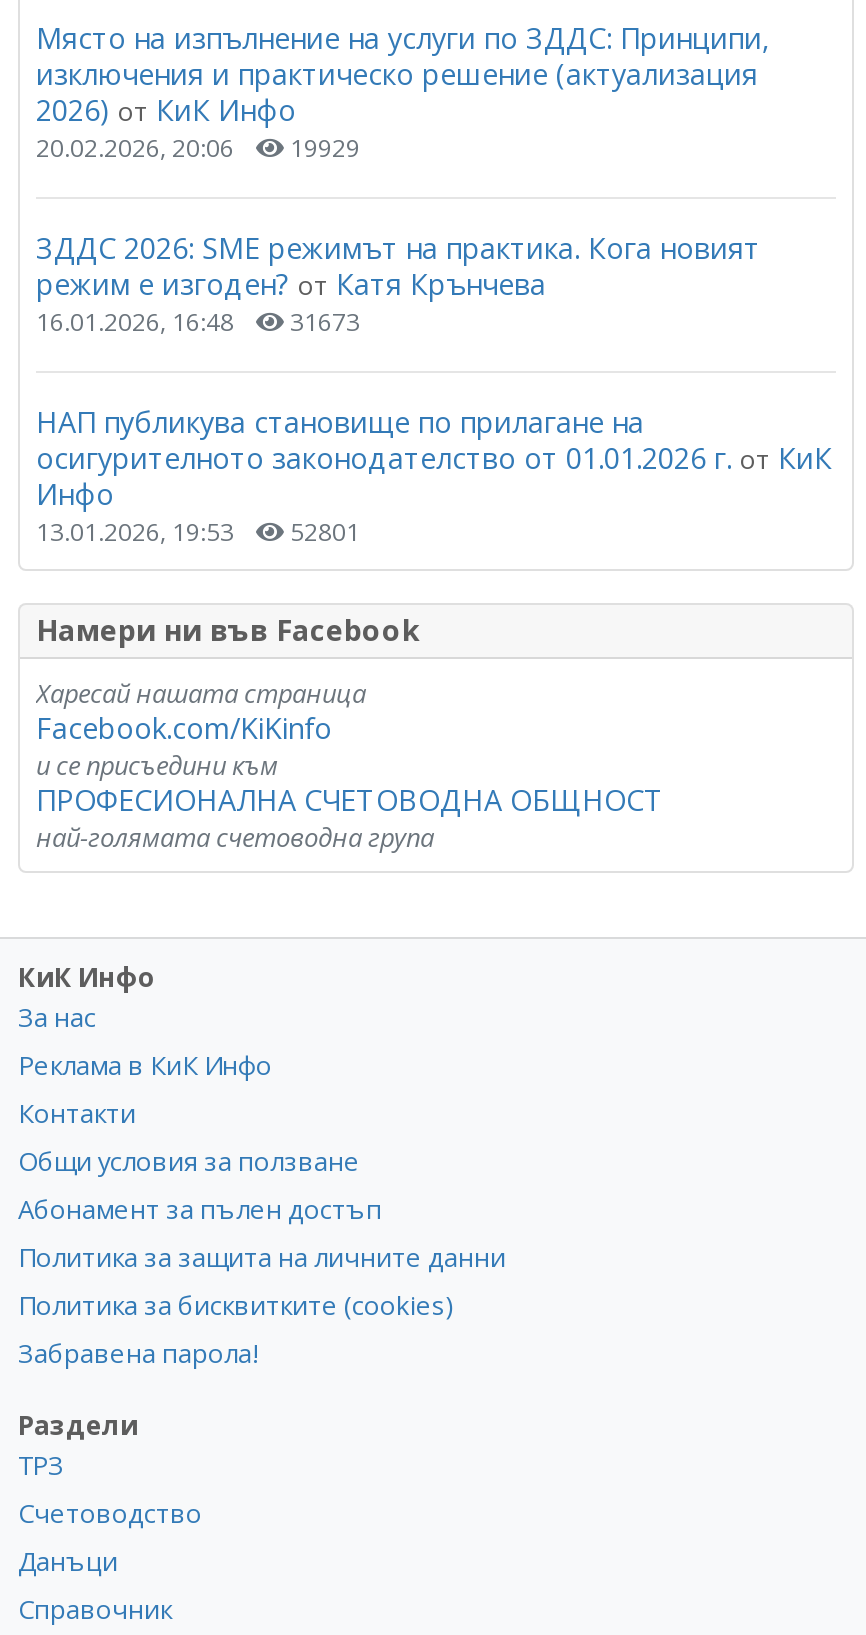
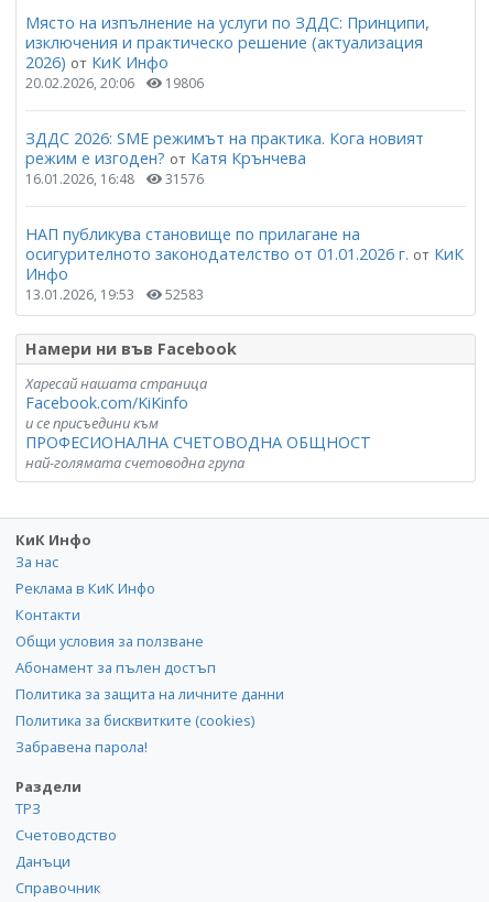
- 20.02.2026, 20:06 19929
+ 20.02.2026, 20:06 19806

- 16.01.2026, 16:48 31673
+ 16.01.2026, 16:48 31576

- 13.01.2026, 19:53 52801
+ 13.01.2026, 19:53 52583
